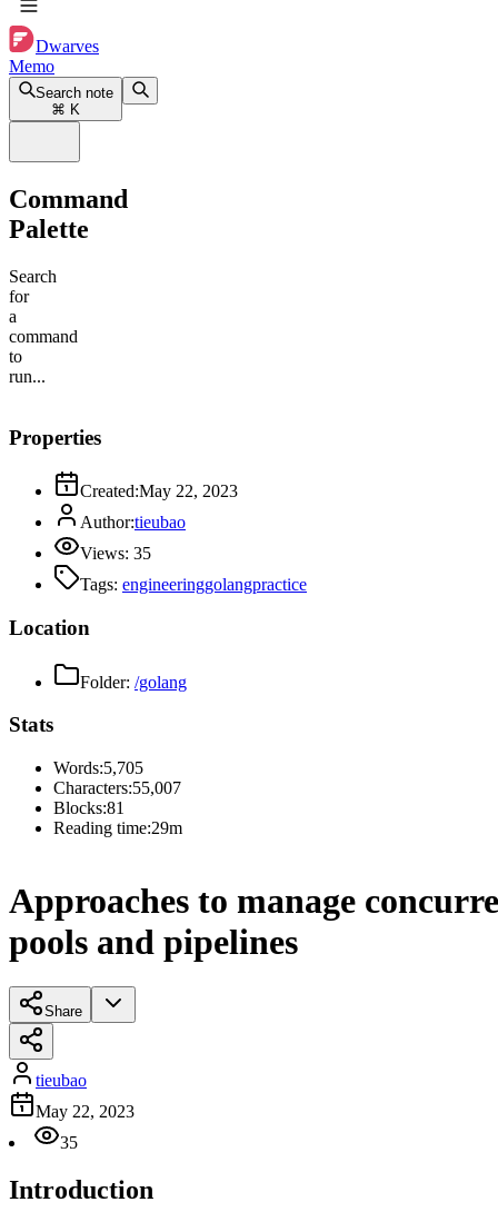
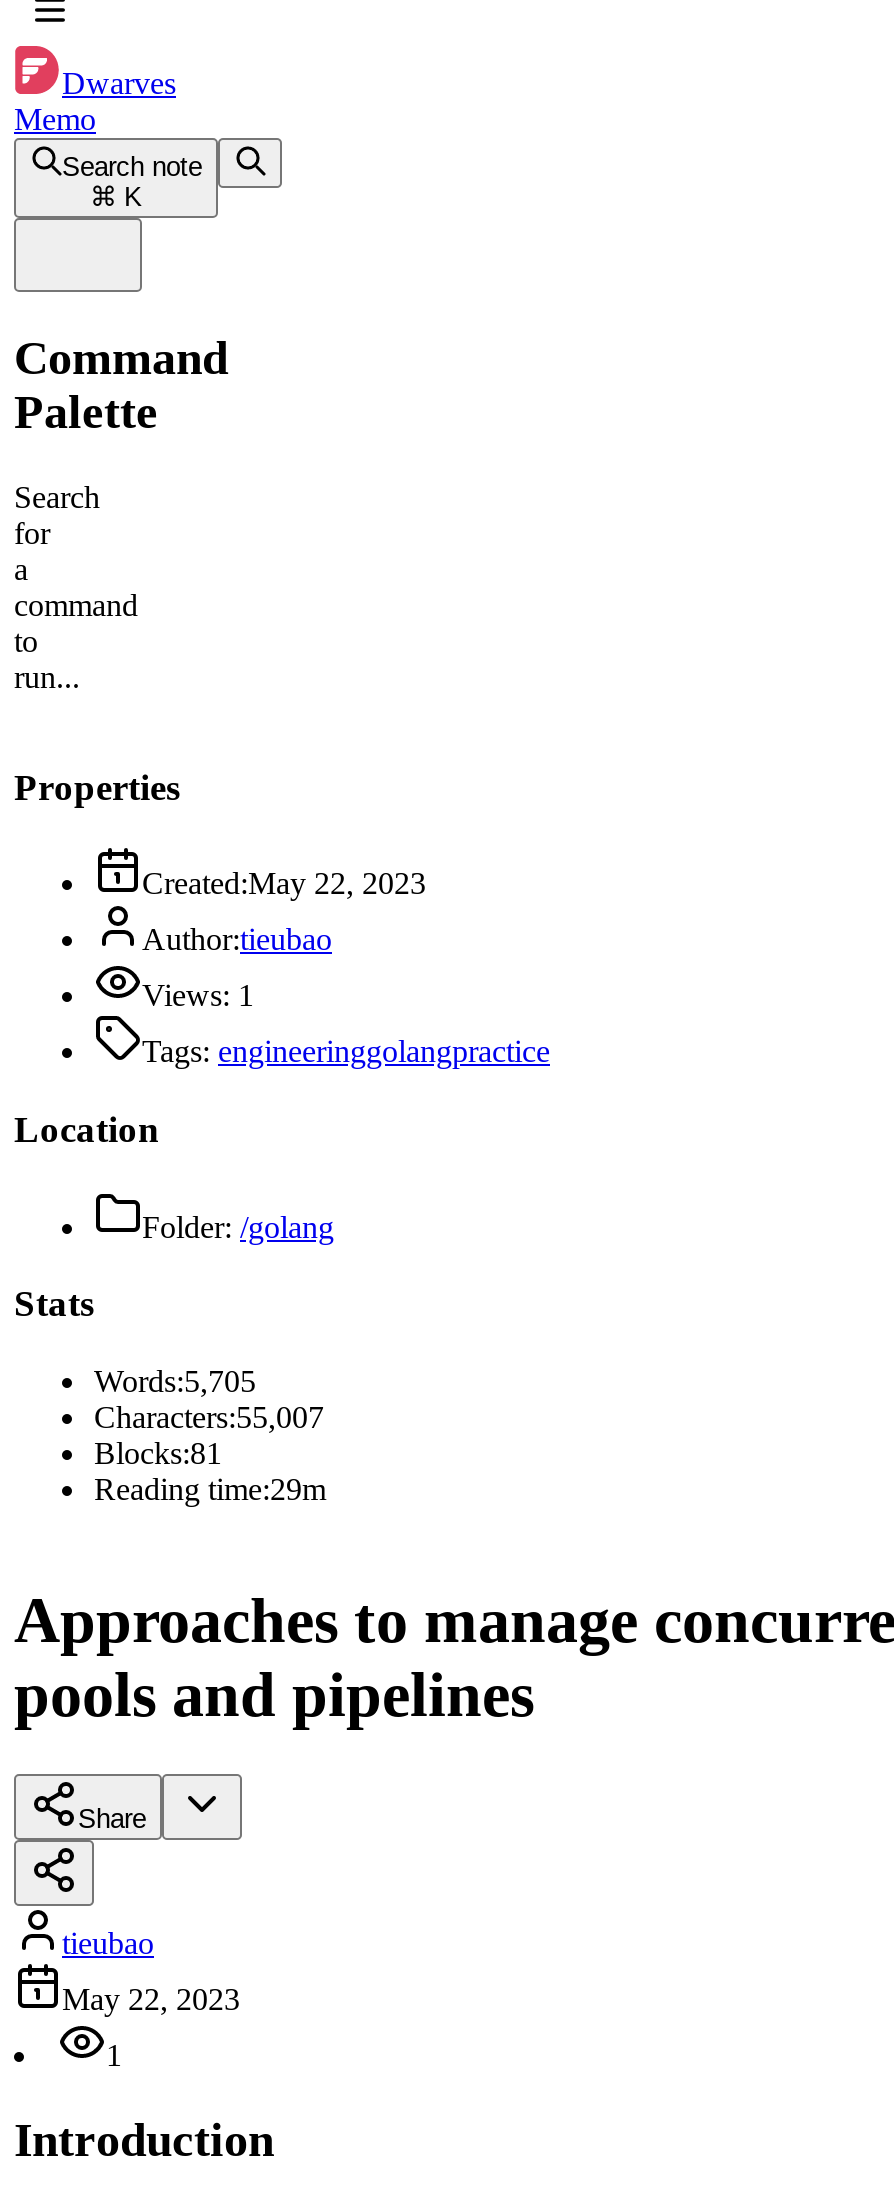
- Views: 35
+ Views: 1

- 35
+ 1
